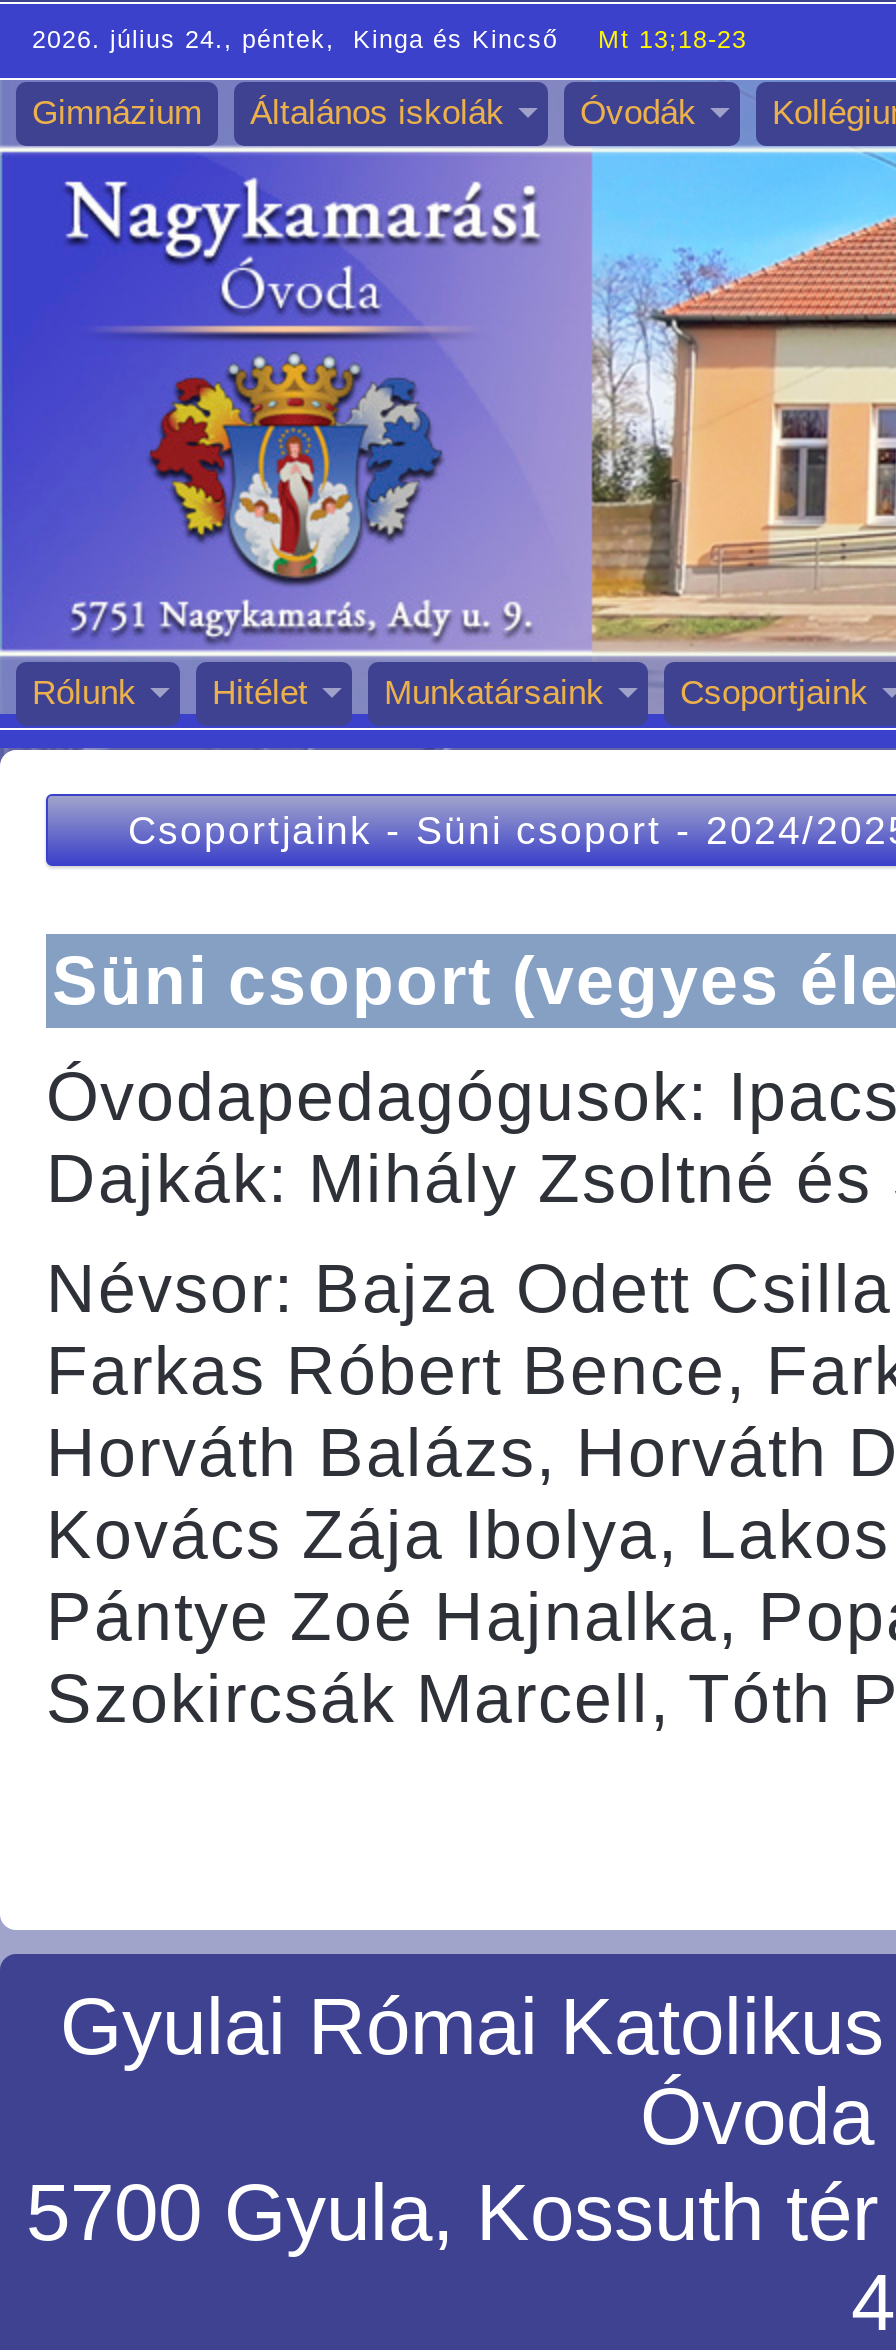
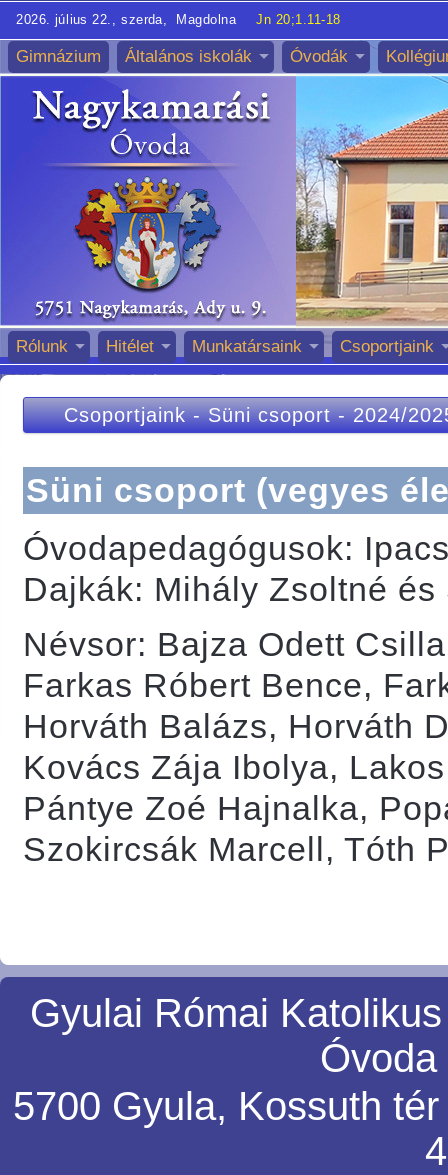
- 2026. július 24., péntek, Kinga és Kincső
- Mt 13;18-23
+ 2026. július 22., szerda, Magdolna
+ Jn 20;1.11-18
